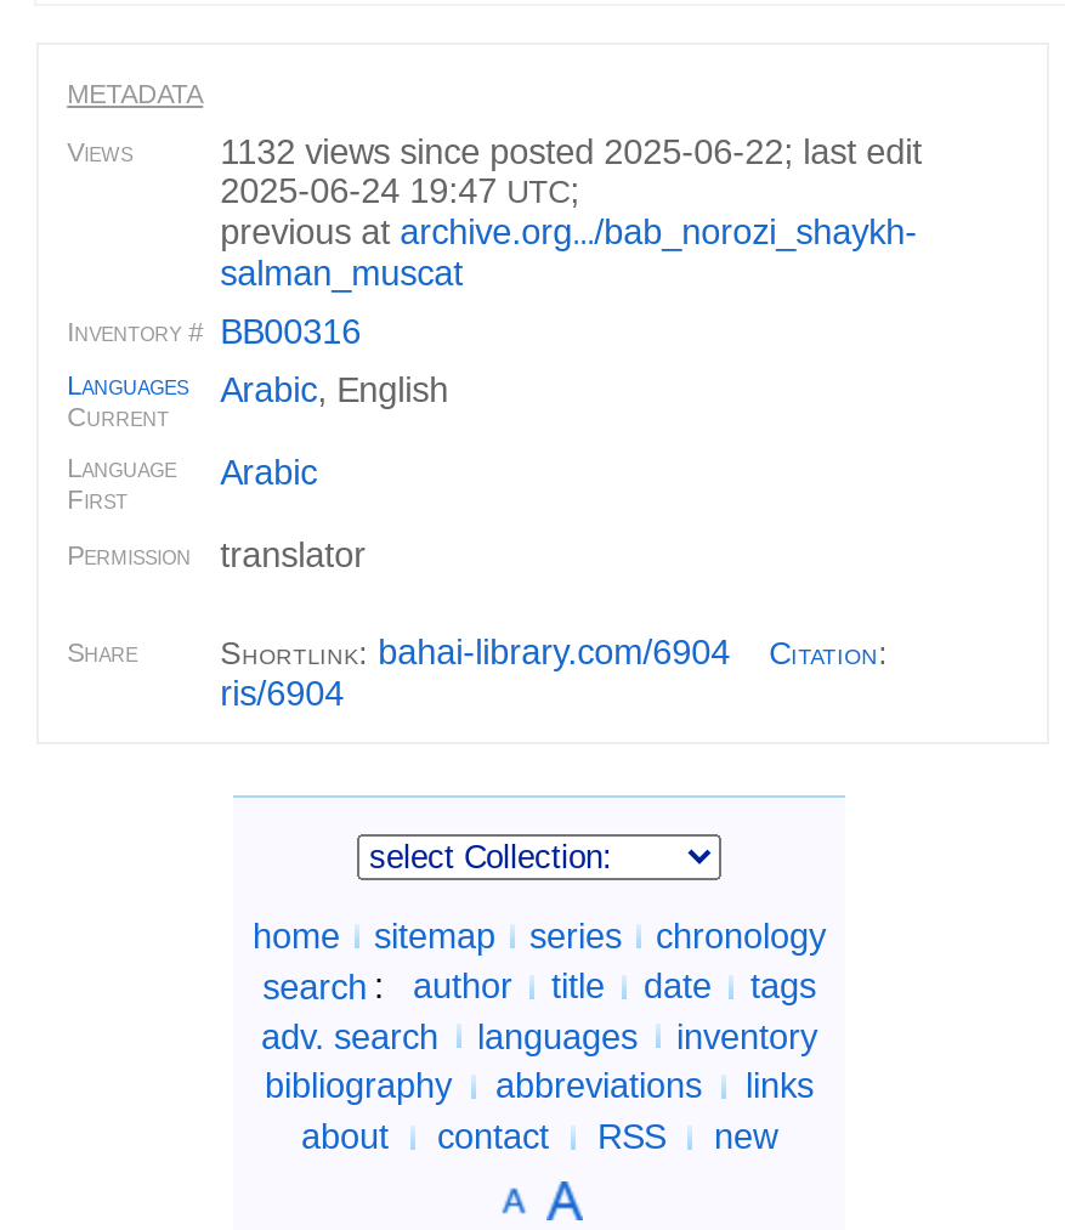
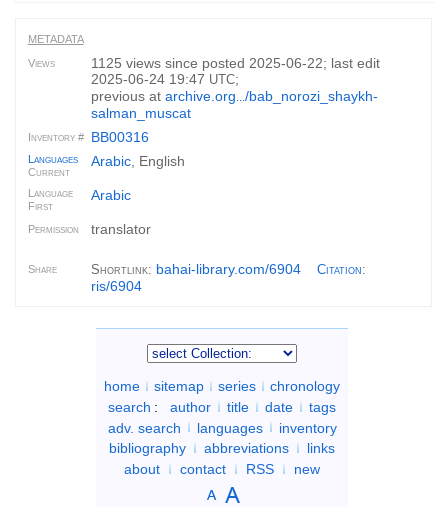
- 1132 views since posted 2025-06-22; last edit
+ 1125 views since posted 2025-06-22; last edit
